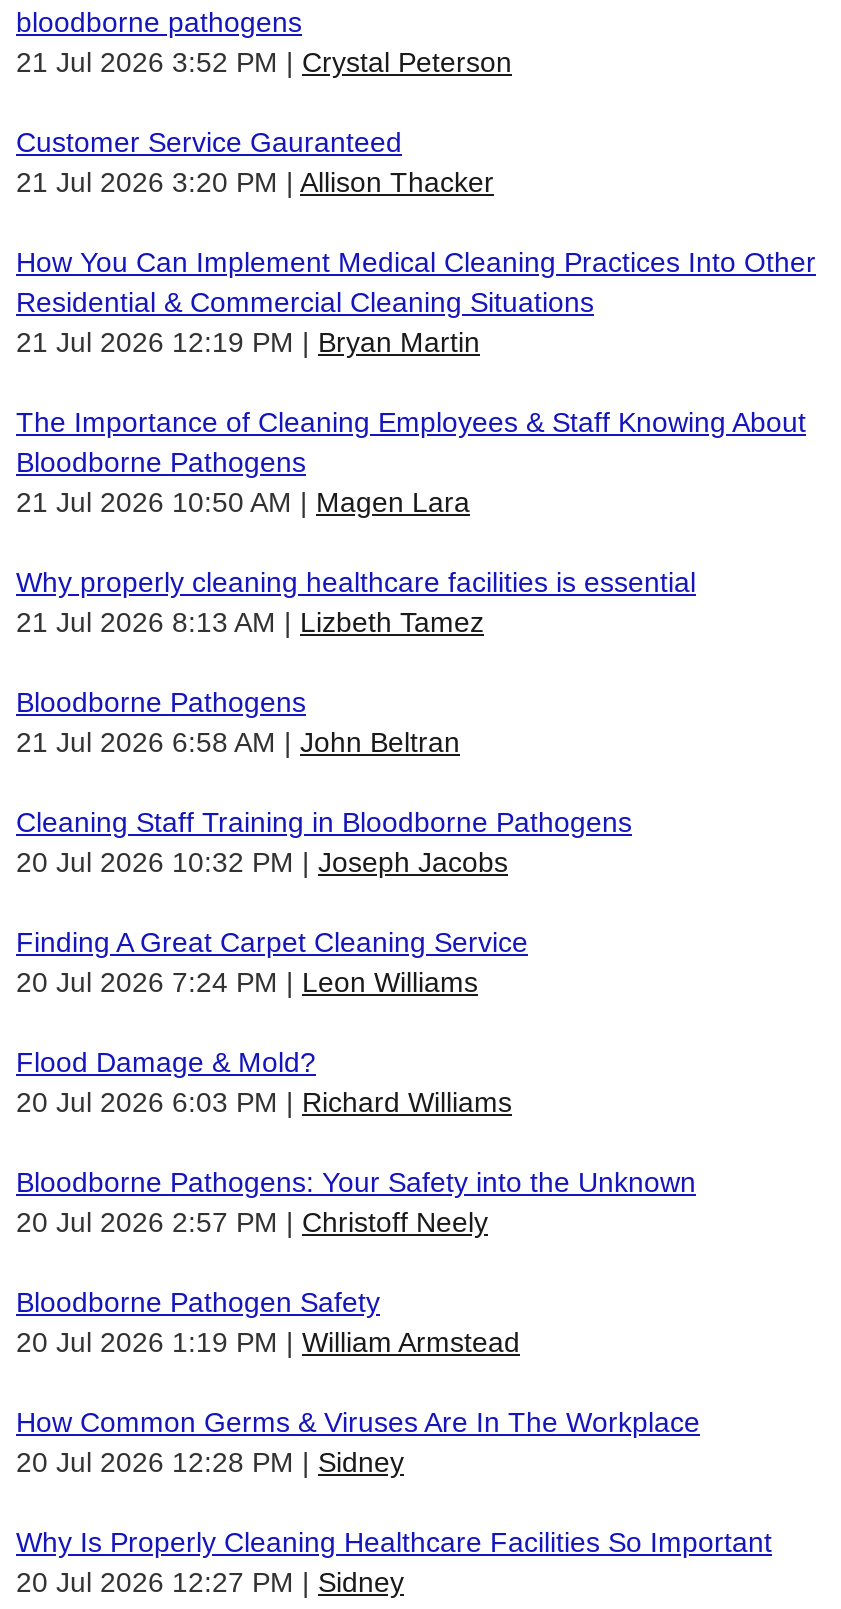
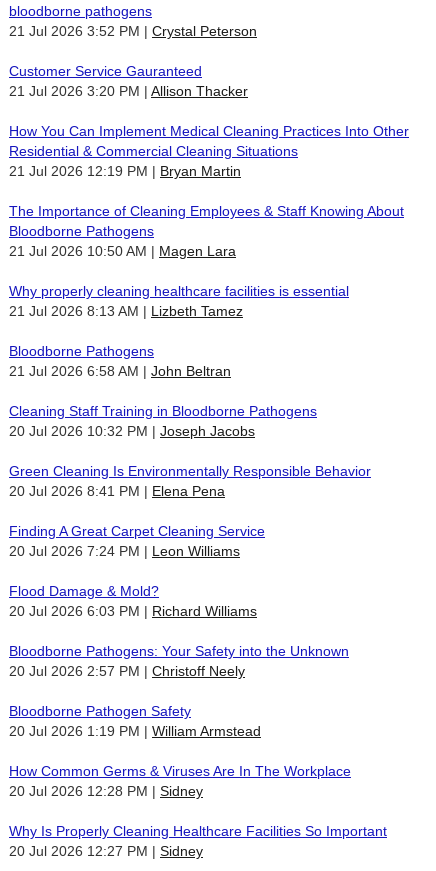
+ Green Cleaning Is Environmentally Responsible Behavior
+ 20 Jul 2026 8:41 PM
+ Elena Pena
